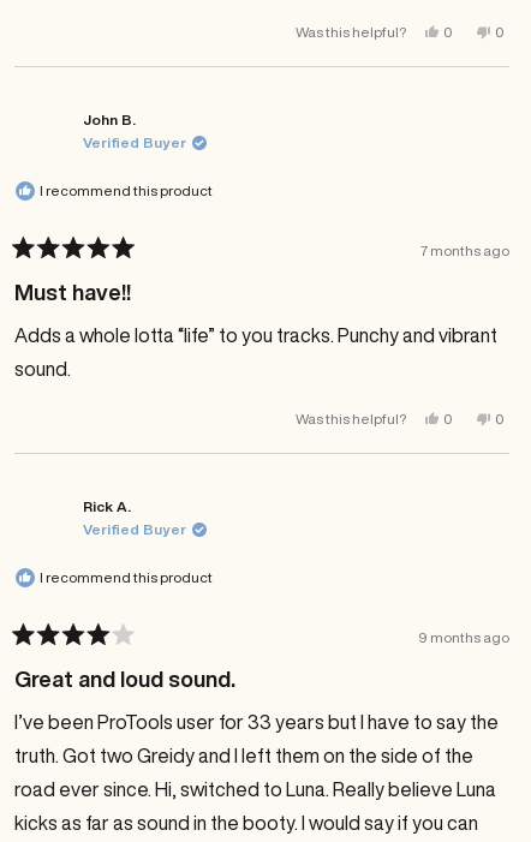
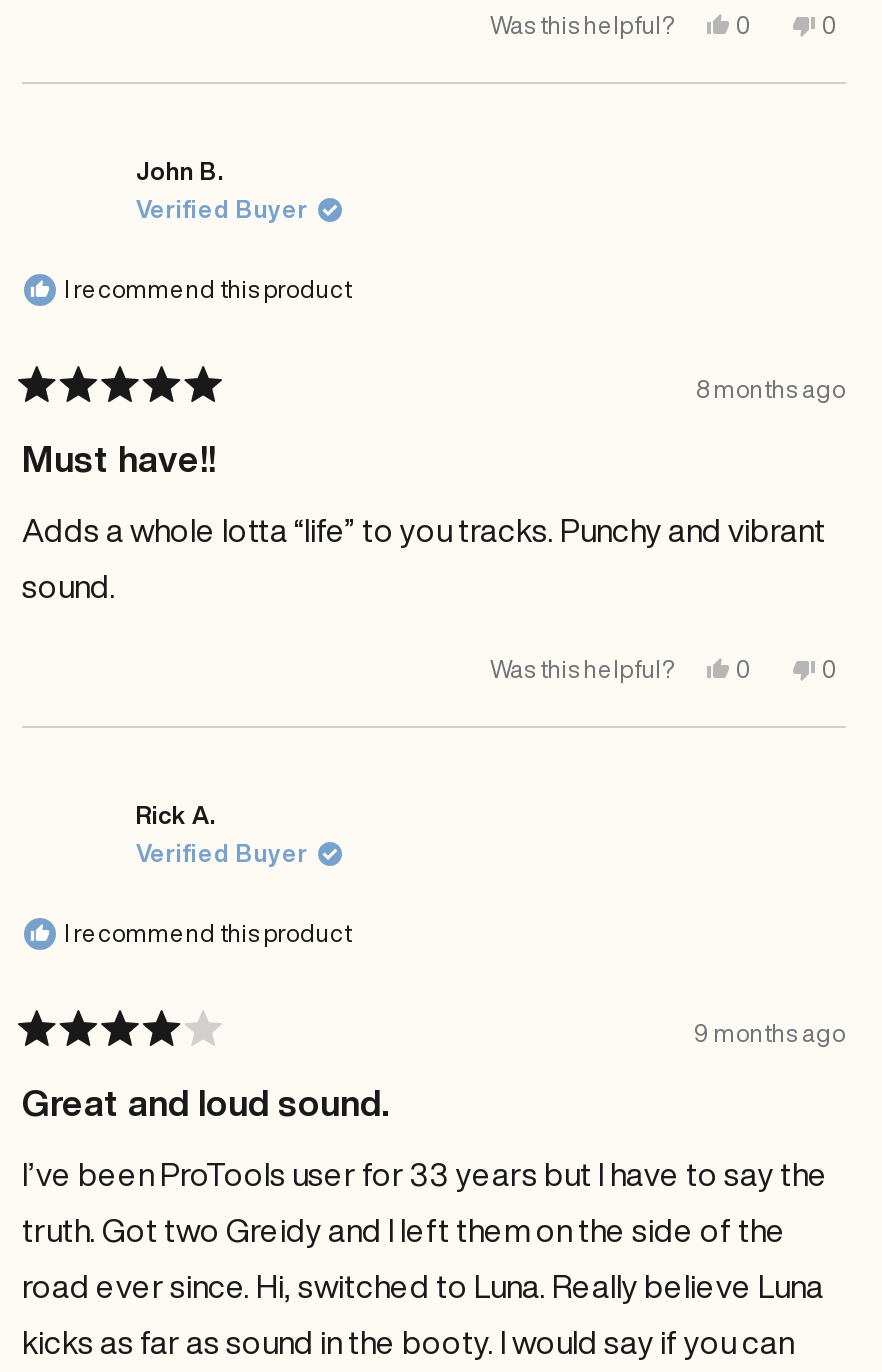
- 7 months ago
+ 8 months ago
